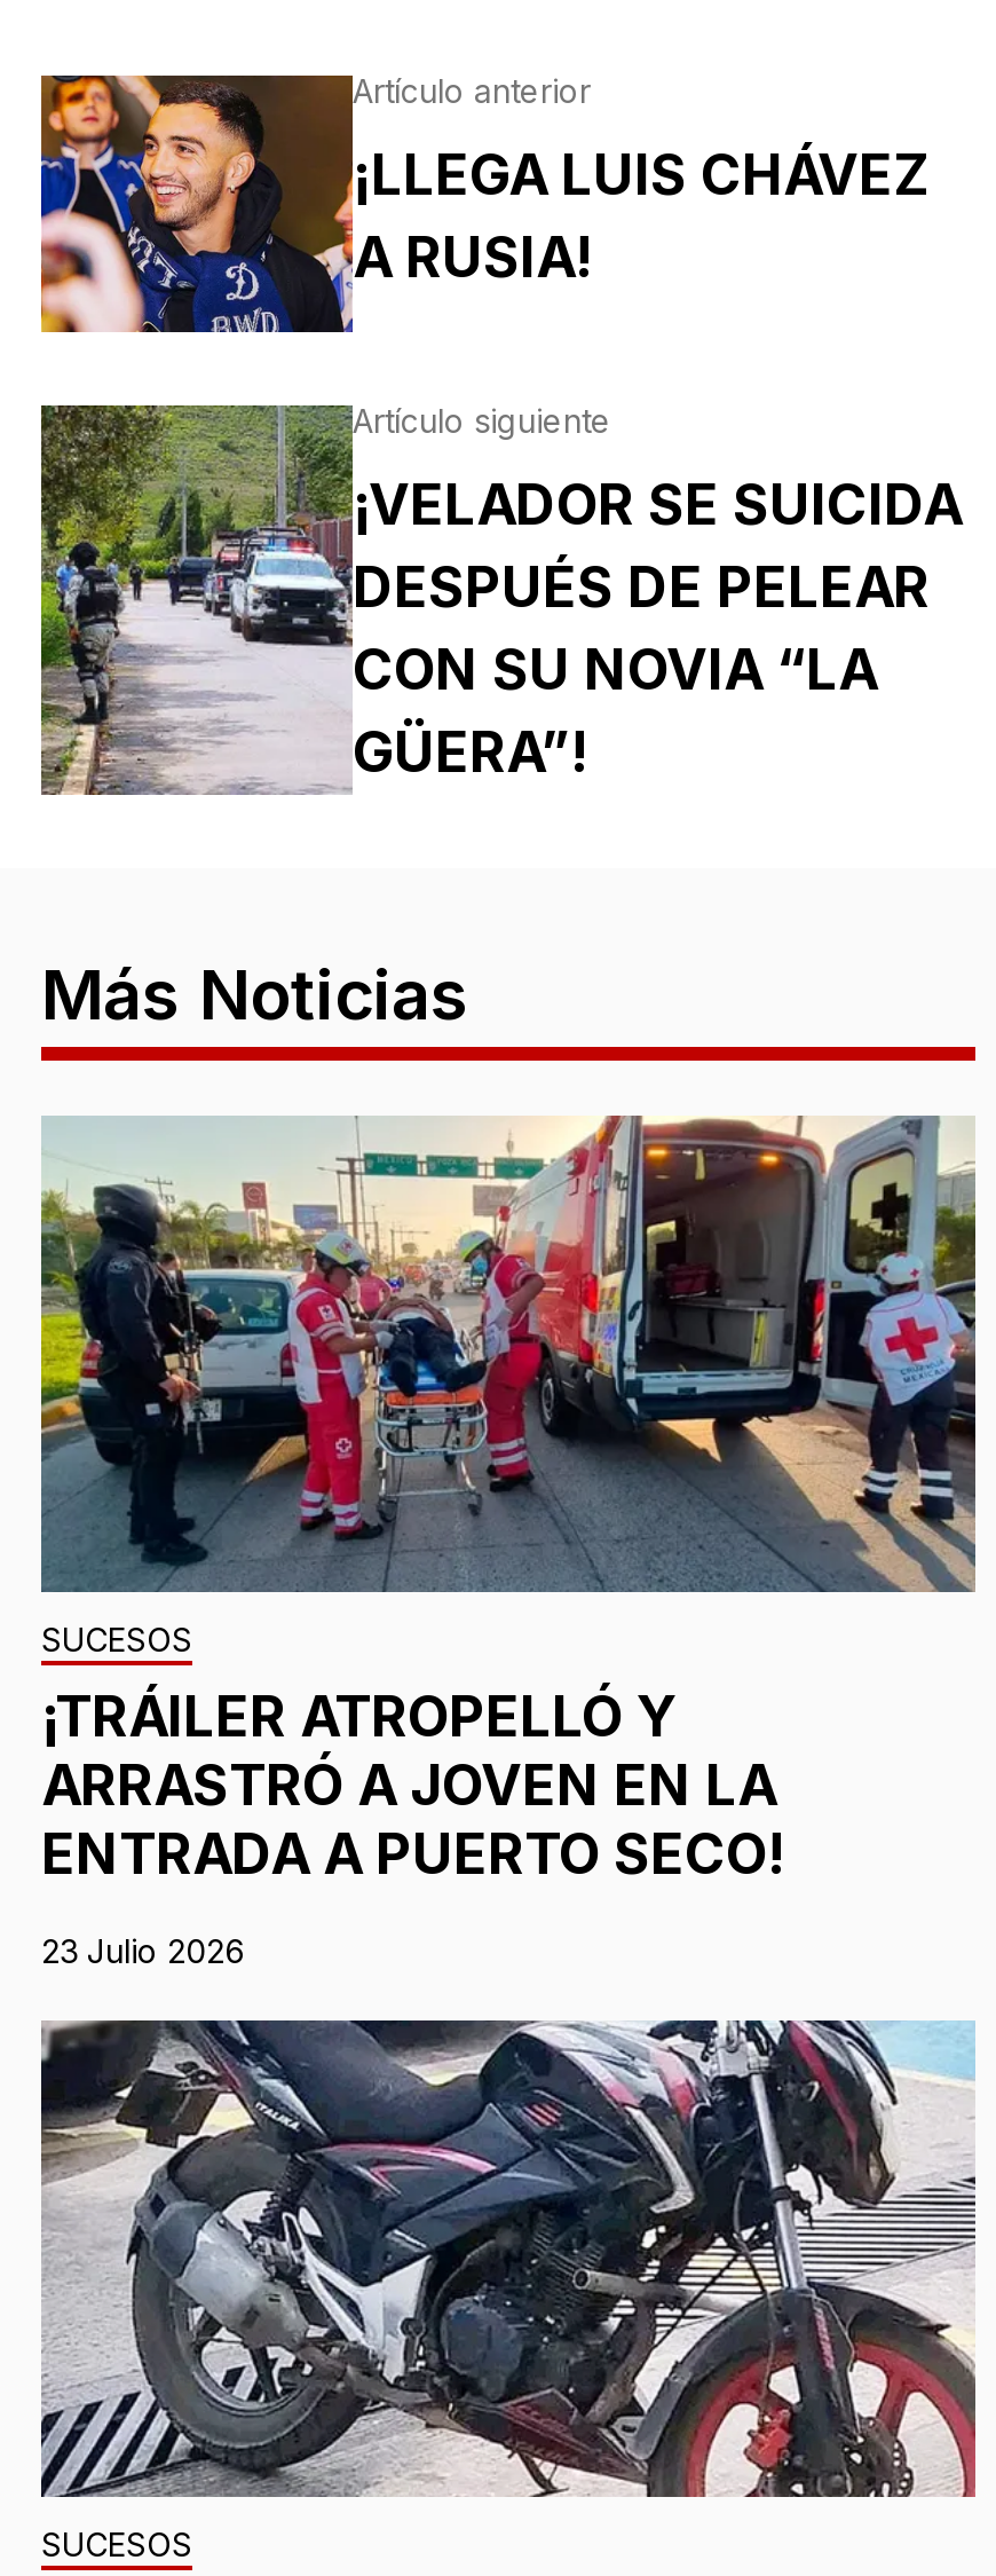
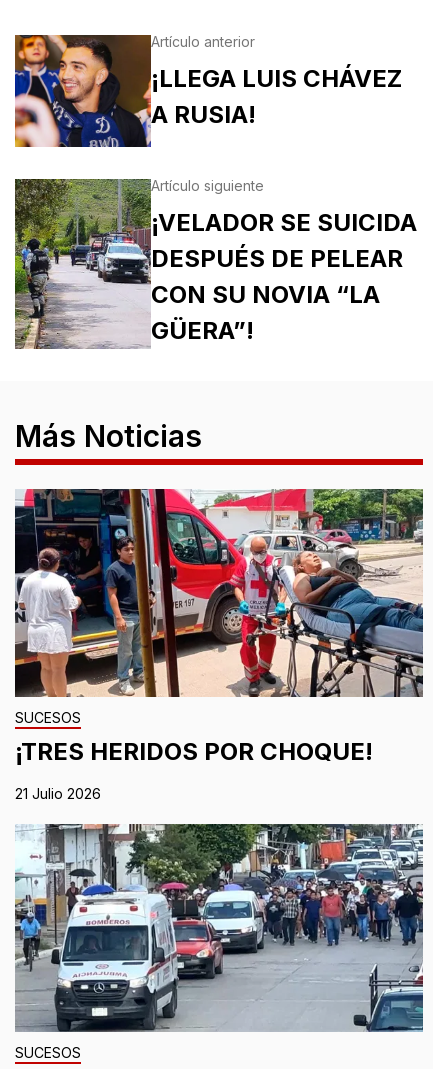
- [image]
- ¡TRÁILER ATROPELLÓ Y
- ARRASTRÓ A JOVEN EN LA
- ENTRADA A PUERTO SECO!
+ [image]
+ ¡TRES HERIDOS POR CHOQUE!

- 23 Julio 2026
+ 21 Julio 2026

- [image]
+ [image]
